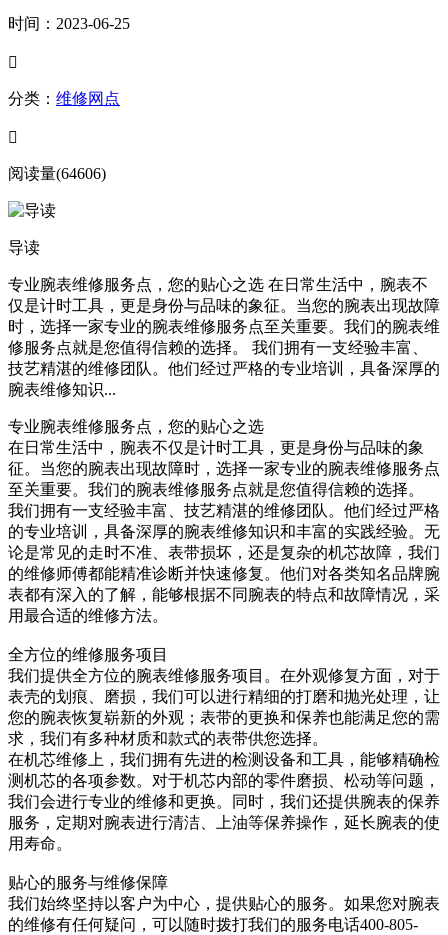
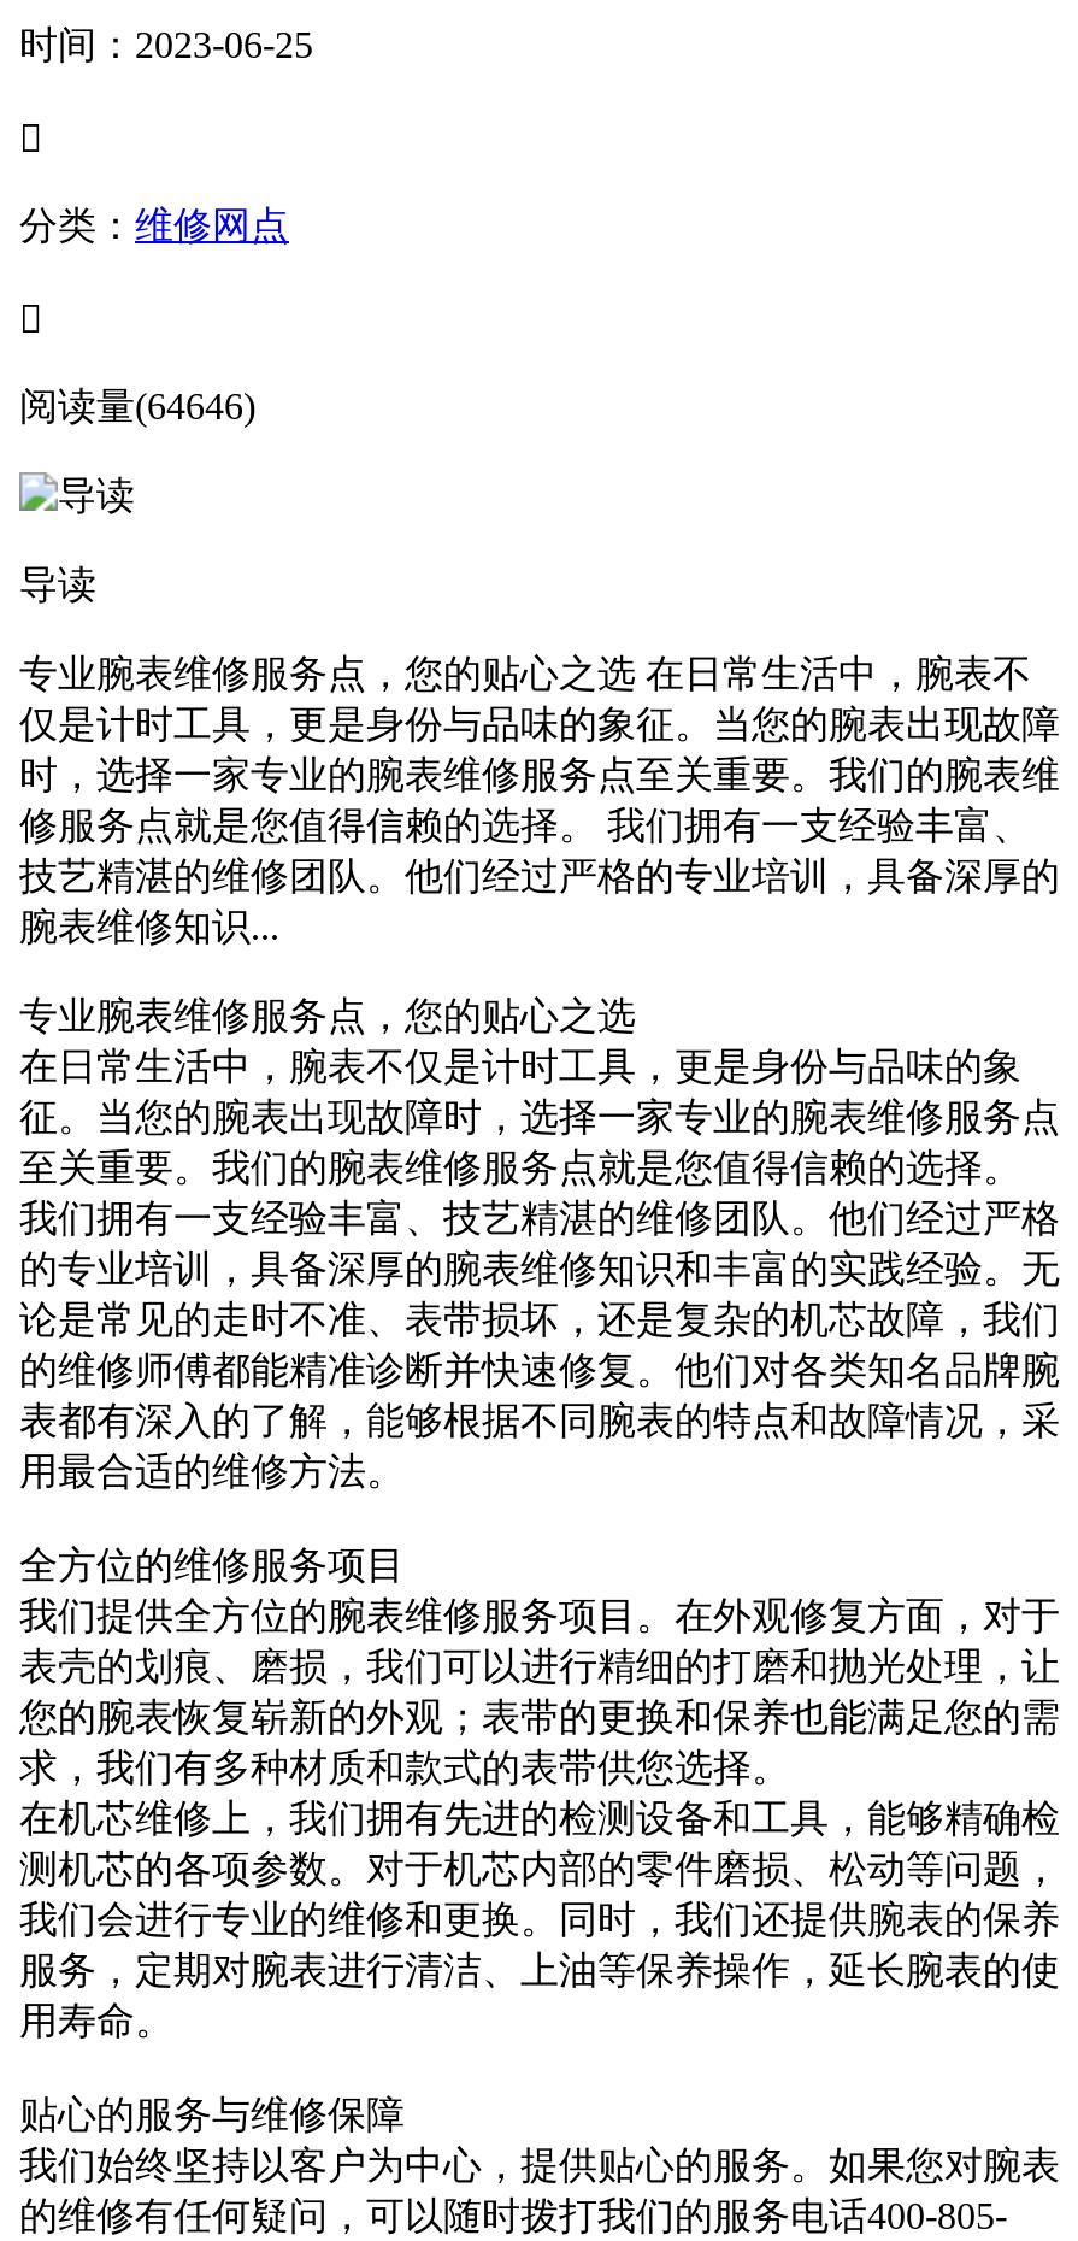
- 阅读量(64606)
+ 阅读量(64646)
